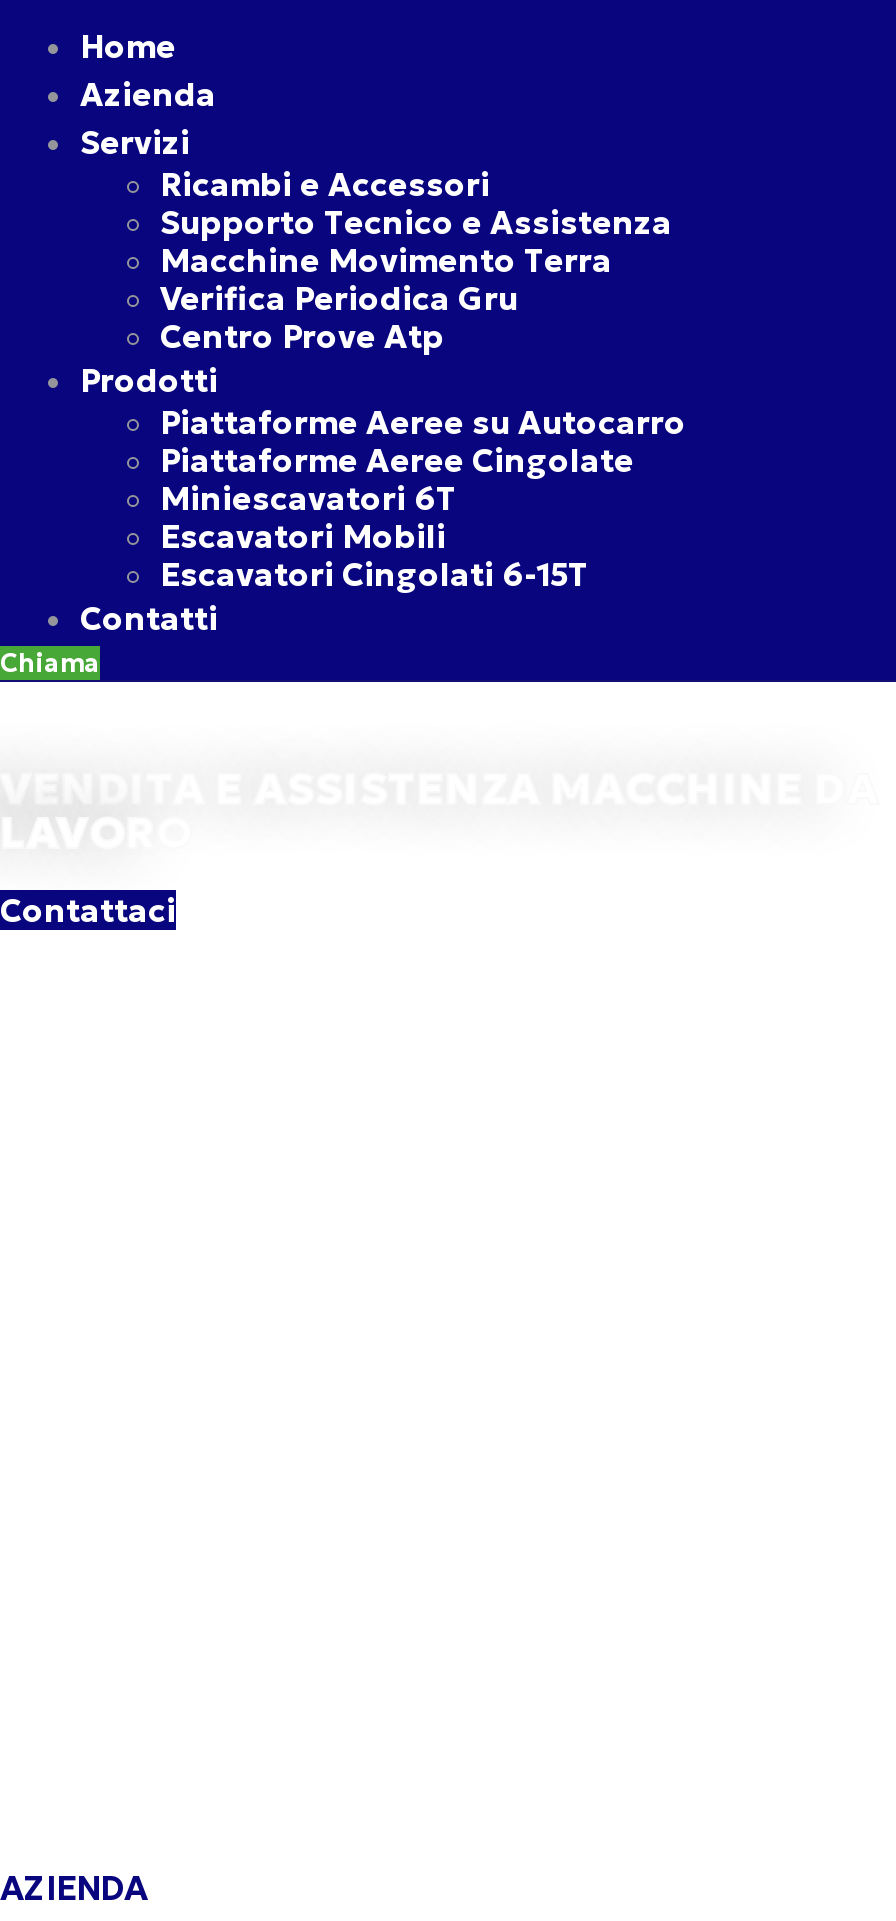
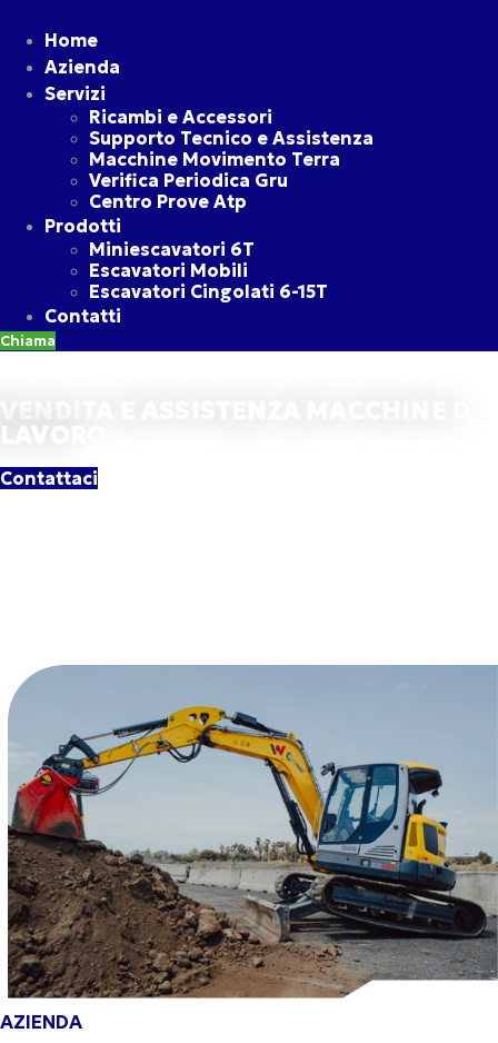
- Piattaforme Aeree su Autocarro
- Piattaforme Aeree Cingolate

+ [image]
